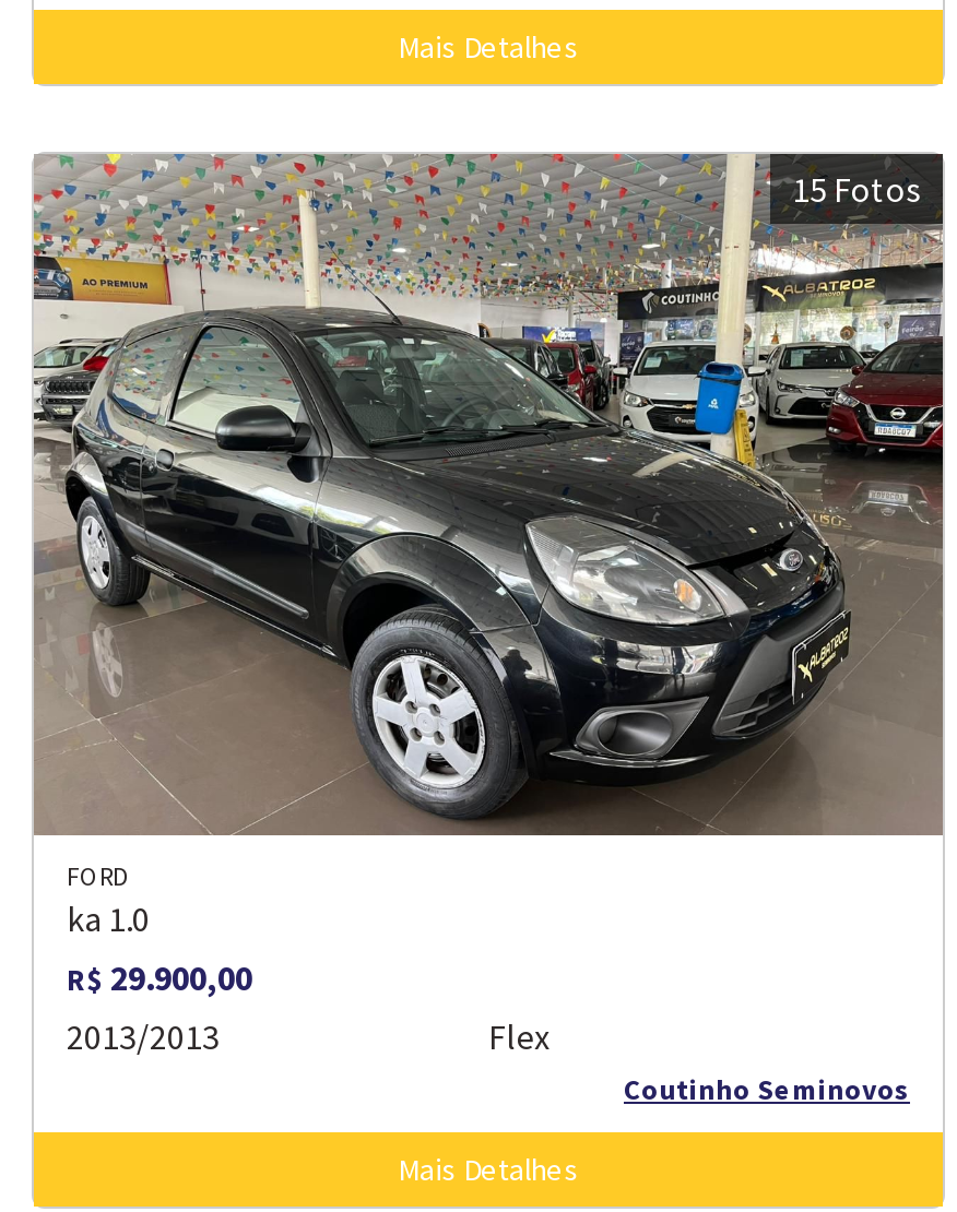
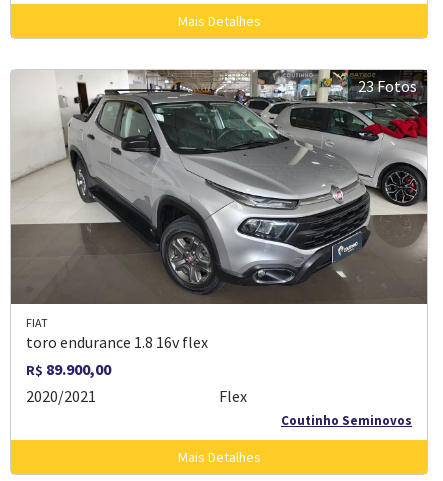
- [image]
- 15 Fotos
+ [image]
+ 23 Fotos

- FORD
- ka 1.0
- R$29.900,00
- 2013/2013
+ FIAT
+ toro endurance 1.8 16v flex
+ R$89.900,00
+ 2020/2021
